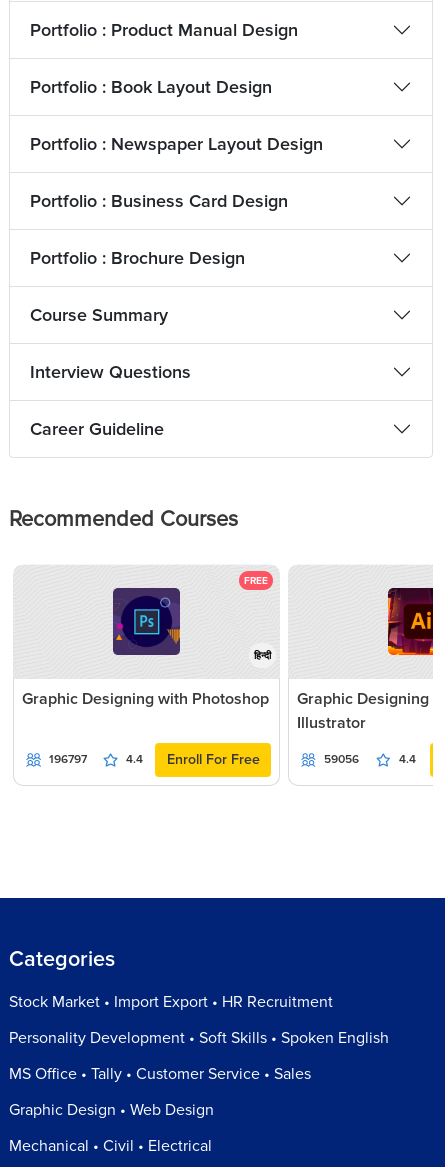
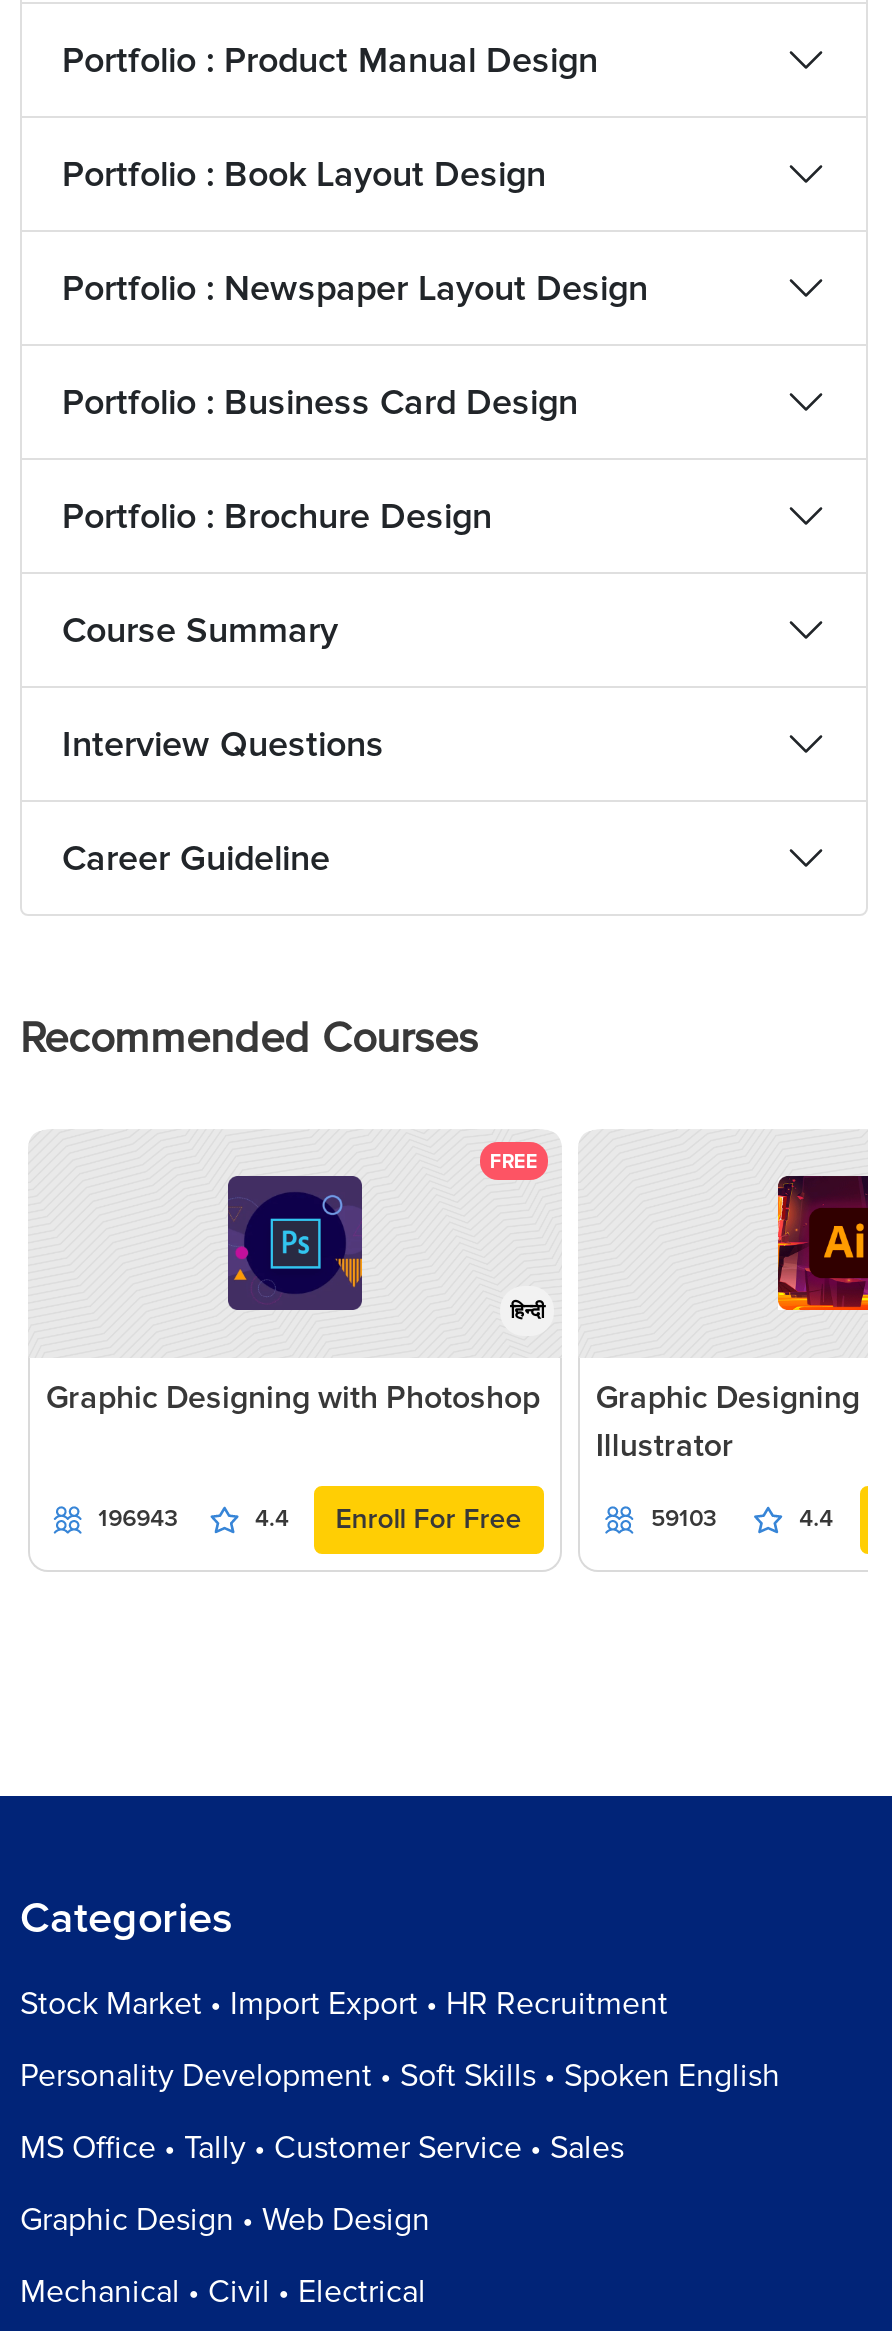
- 196797
+ 196943

- 59056
+ 59103
